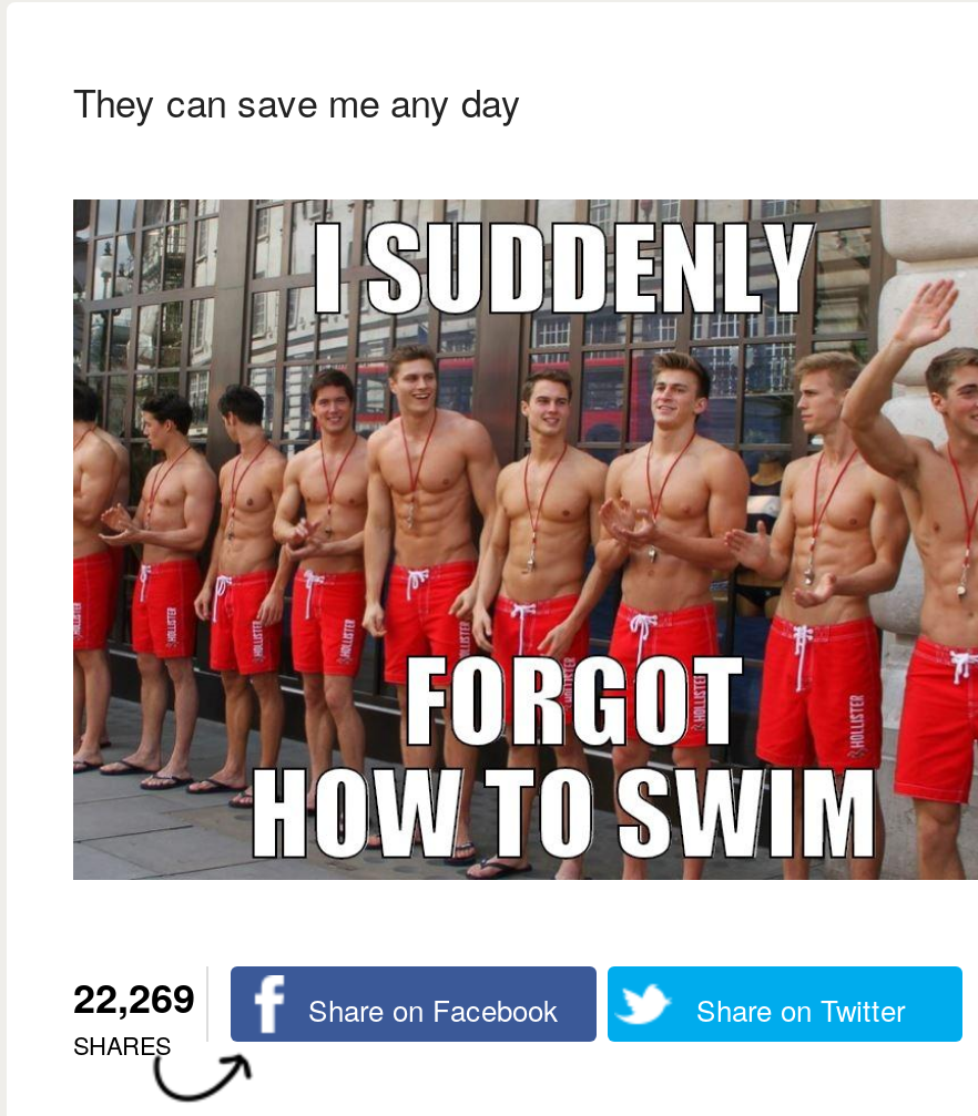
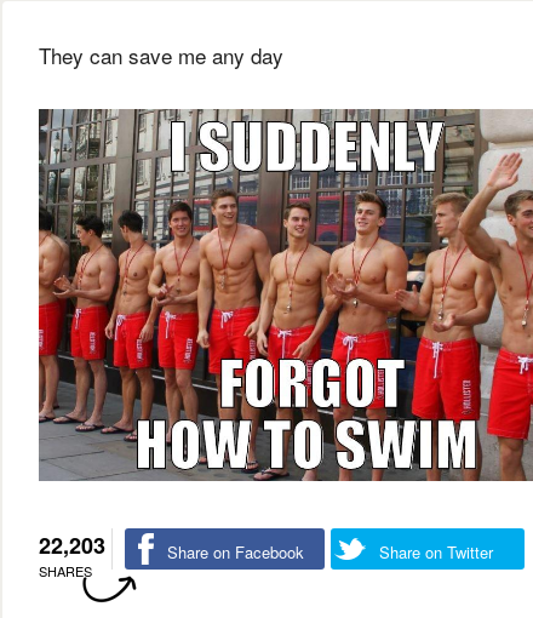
- 22,269
+ 22,203
